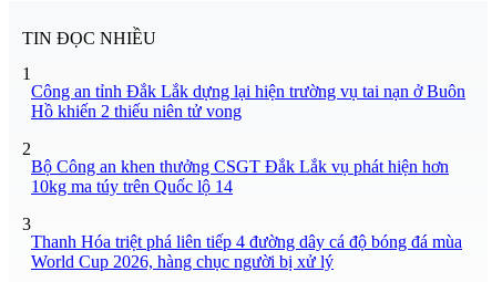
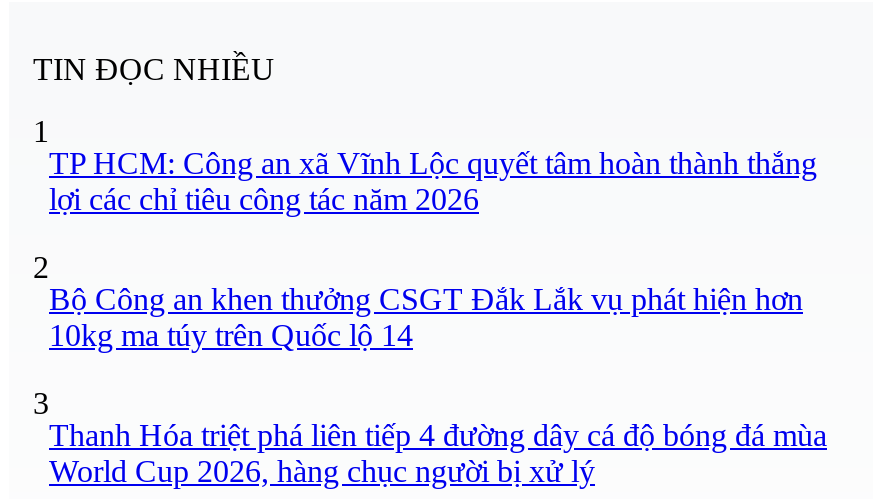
- Công an tỉnh Đắk Lắk dựng lại hiện trường vụ tai nạn ở Buôn
- Hồ khiến 2 thiếu niên tử vong
+ TP HCM: Công an xã Vĩnh Lộc quyết tâm hoàn thành thắng
+ lợi các chỉ tiêu công tác năm 2026
